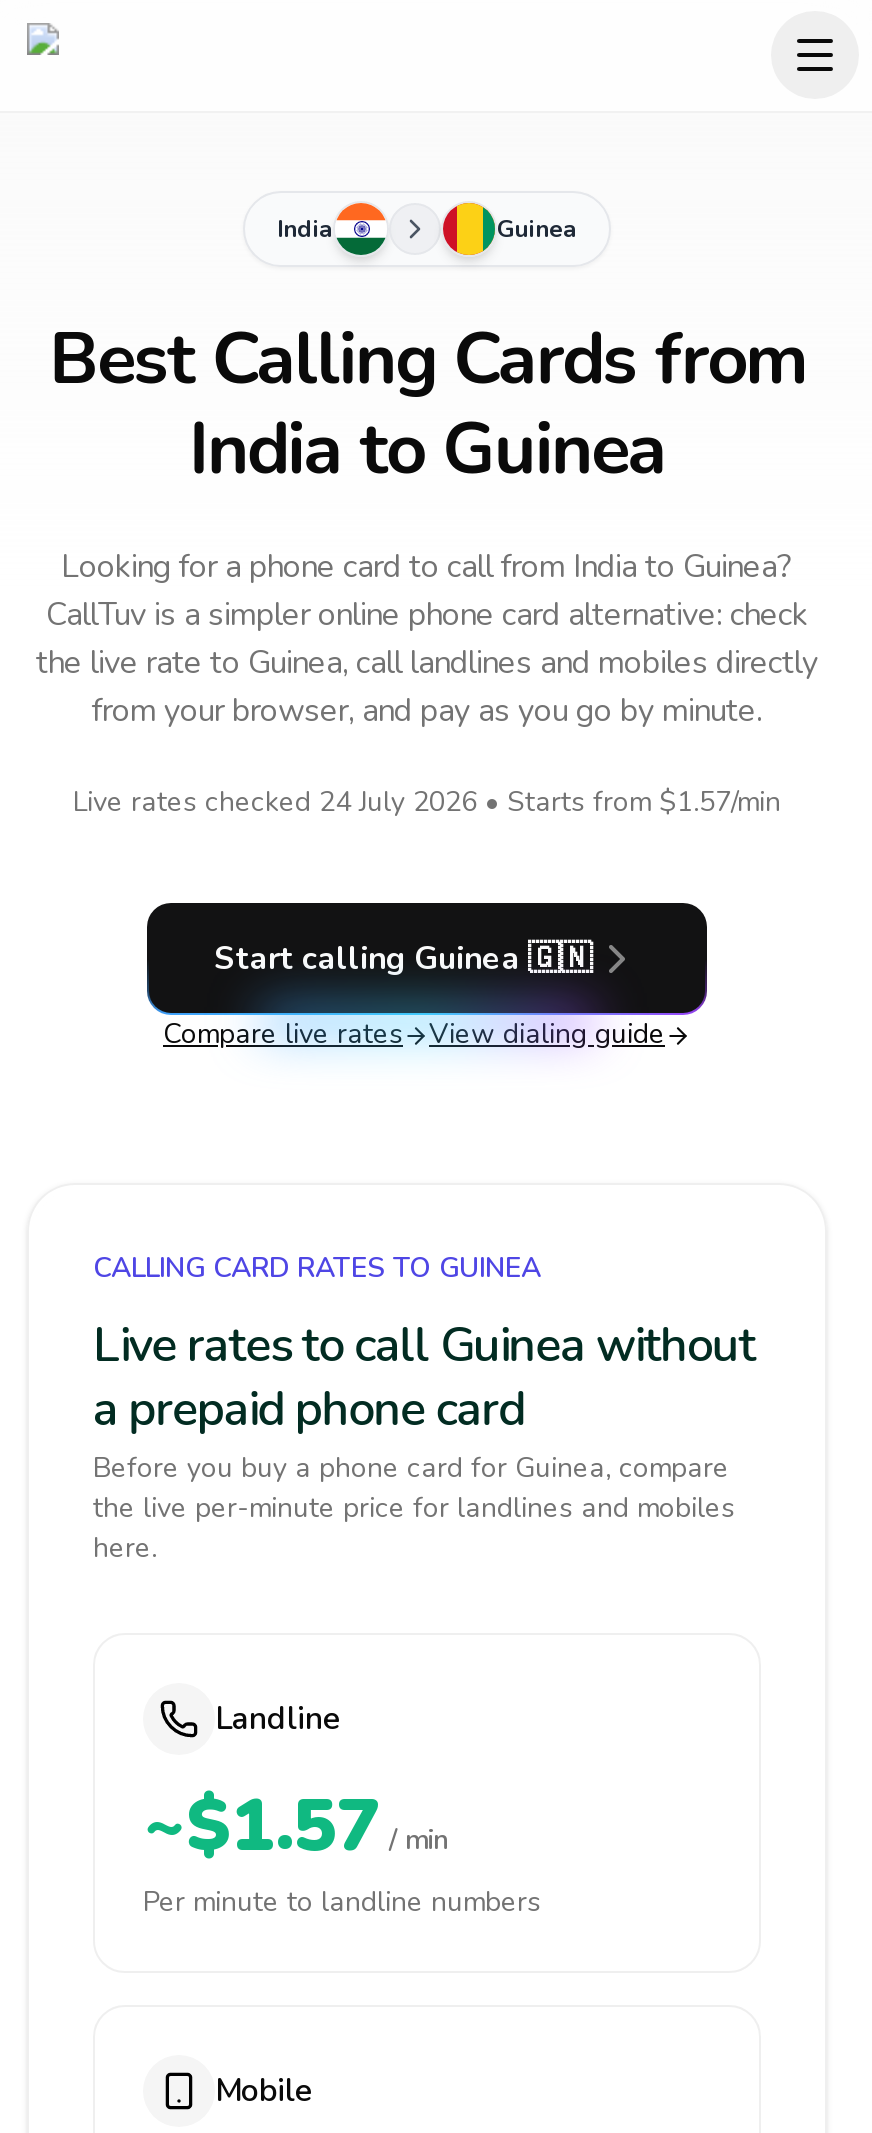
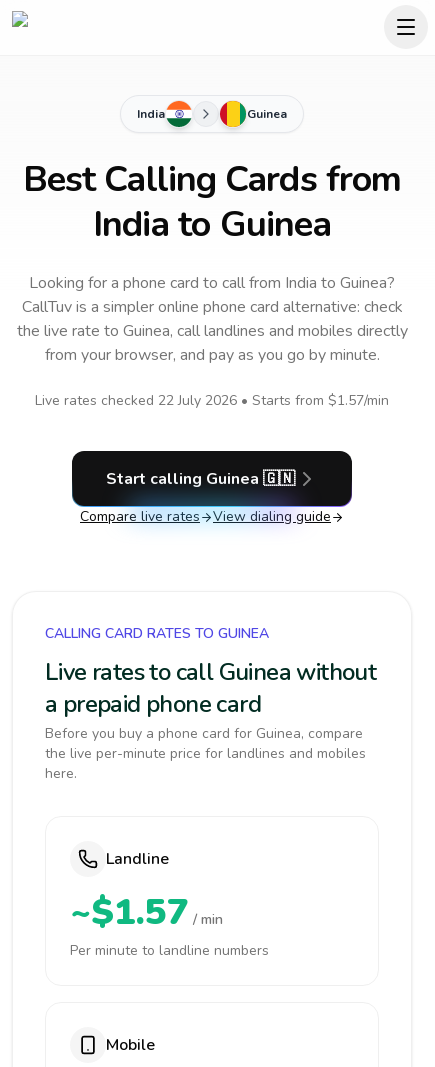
- Live rates checked 24 July 2026 • Starts from $1.57/min
+ Live rates checked 22 July 2026 • Starts from $1.57/min
